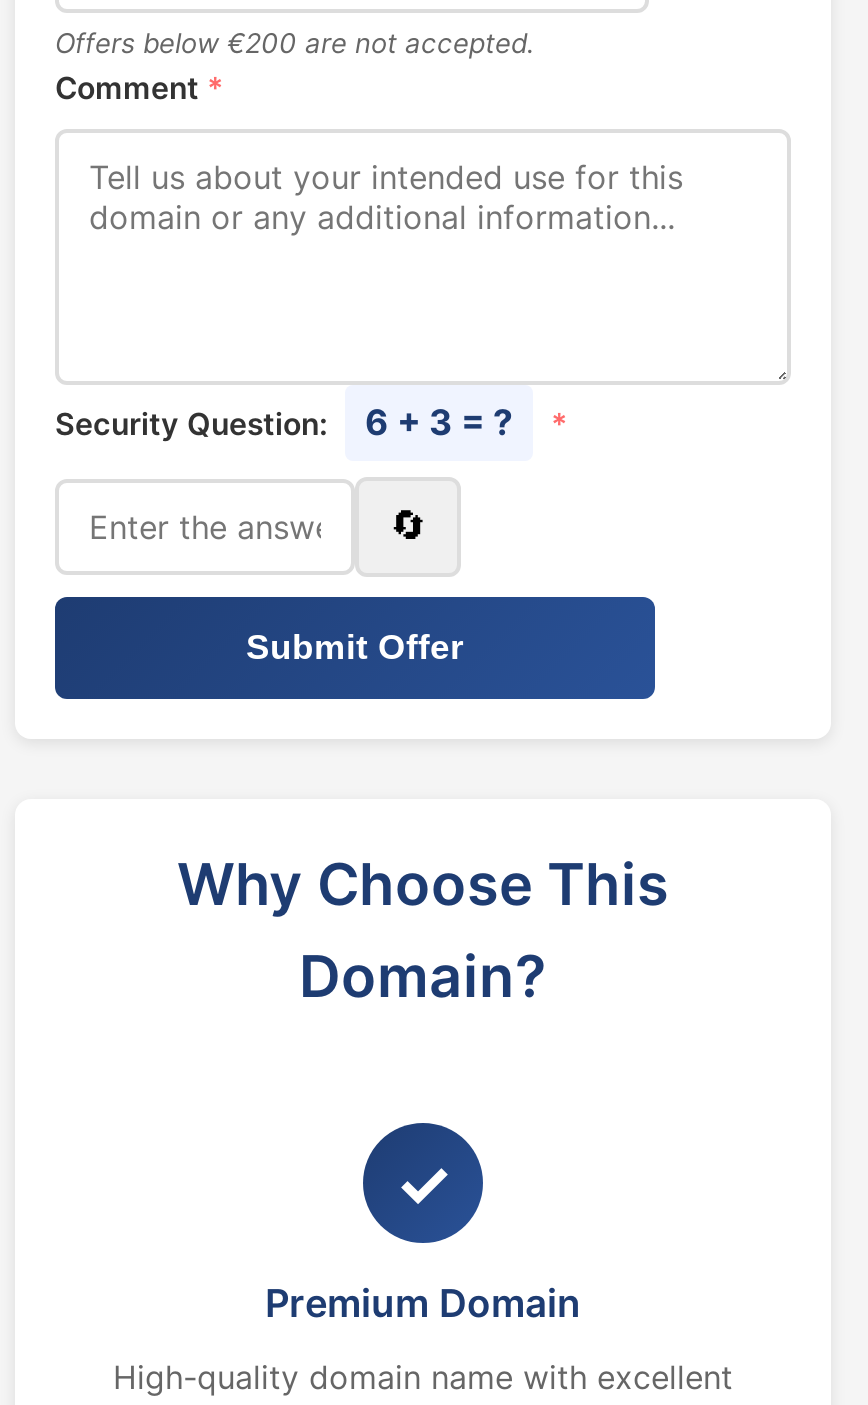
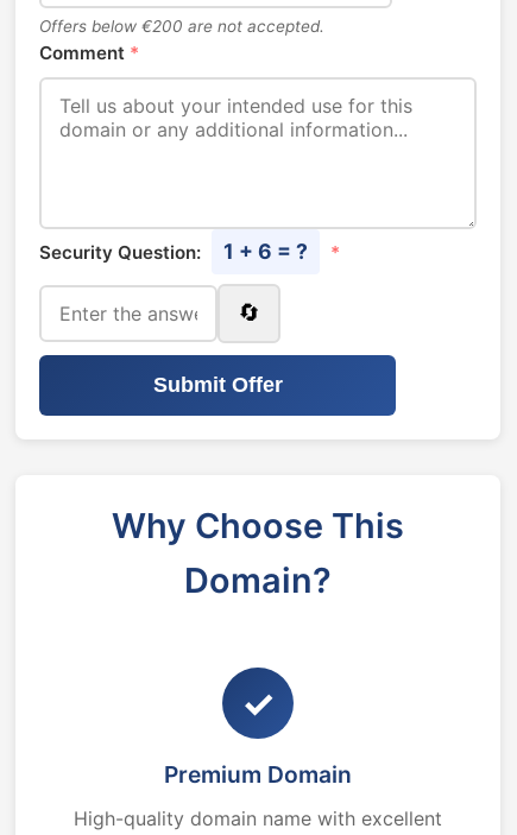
- 6 + 3 = ?
+ 1 + 6 = ?
